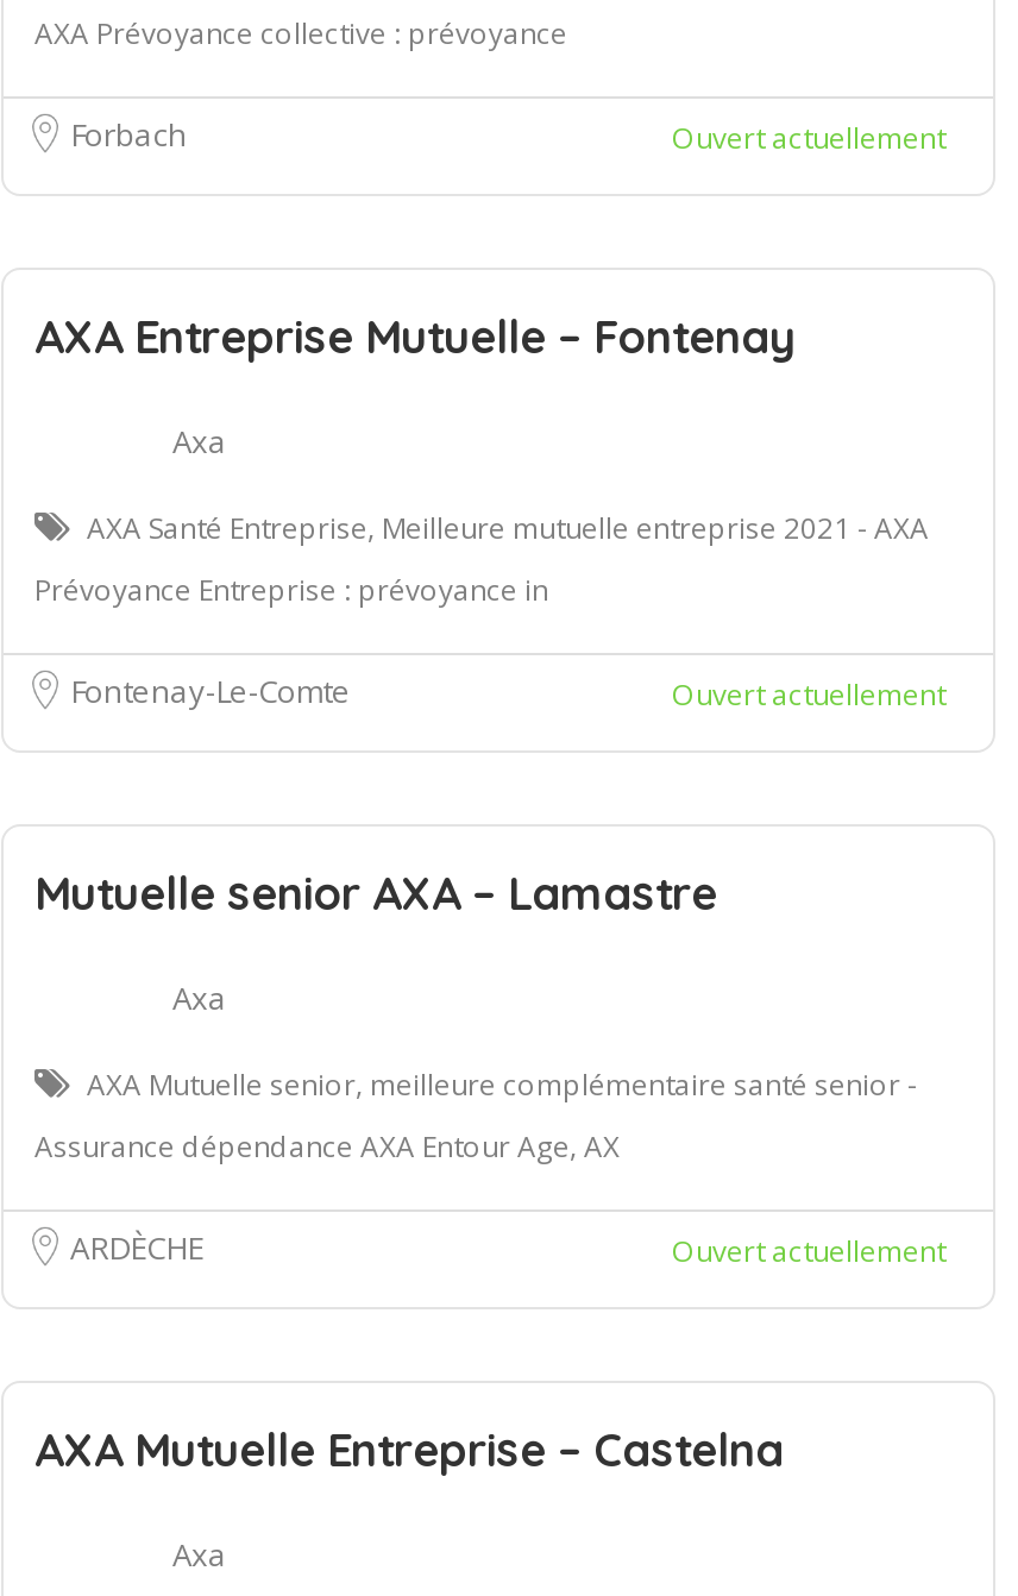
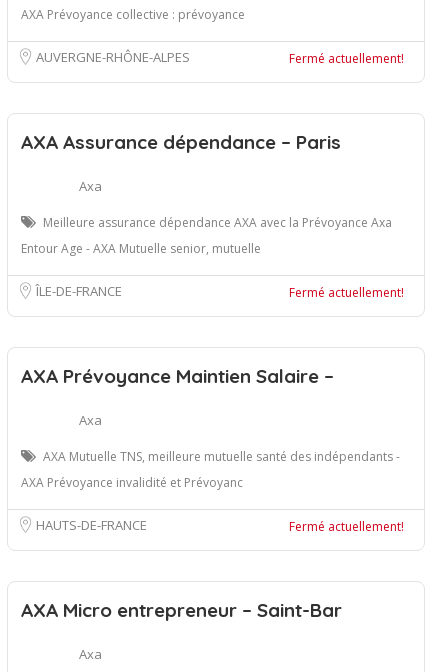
- Forbach
- Ouvert actuellement
+ AUVERGNE-RHÔNE-ALPES
+ Fermé actuellement!

- AXA Entreprise Mutuelle – Fontenay
+ AXA Assurance dépendance – Paris

- AXA Santé Entreprise, Meilleure mutuelle entreprise 2021 - AXA
+ Meilleure assurance dépendance AXA avec la Prévoyance Axa

- Prévoyance Entreprise : prévoyance in
+ Entour Age - AXA Mutuelle senior, mutuelle

- Fontenay-Le-Comte
- Ouvert actuellement
+ ÎLE-DE-FRANCE
+ Fermé actuellement!

- Mutuelle senior AXA – Lamastre
+ AXA Prévoyance Maintien Salaire –

- AXA Mutuelle senior, meilleure complémentaire santé senior -
+ AXA Mutuelle TNS, meilleure mutuelle santé des indépendants -

- Assurance dépendance AXA Entour Age, AX
+ AXA Prévoyance invalidité et Prévoyanc

- ARDÈCHE
- Ouvert actuellement
+ HAUTS-DE-FRANCE
+ Fermé actuellement!

- AXA Mutuelle Entreprise – Castelna
+ AXA Micro entrepreneur – Saint-Bar
